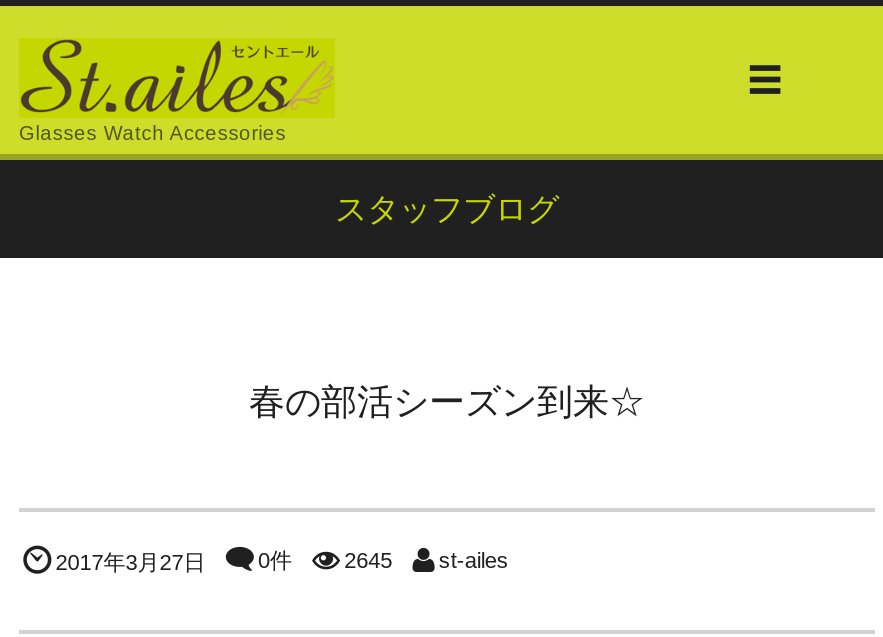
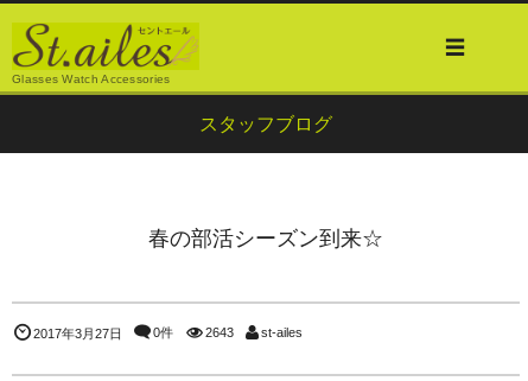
- 2645 st-ailes
+ 2643 st-ailes
